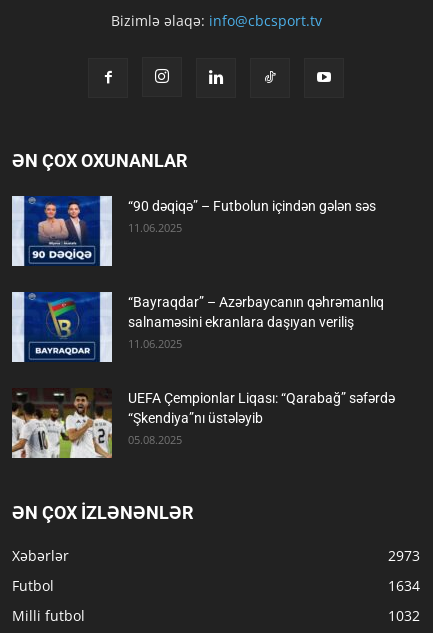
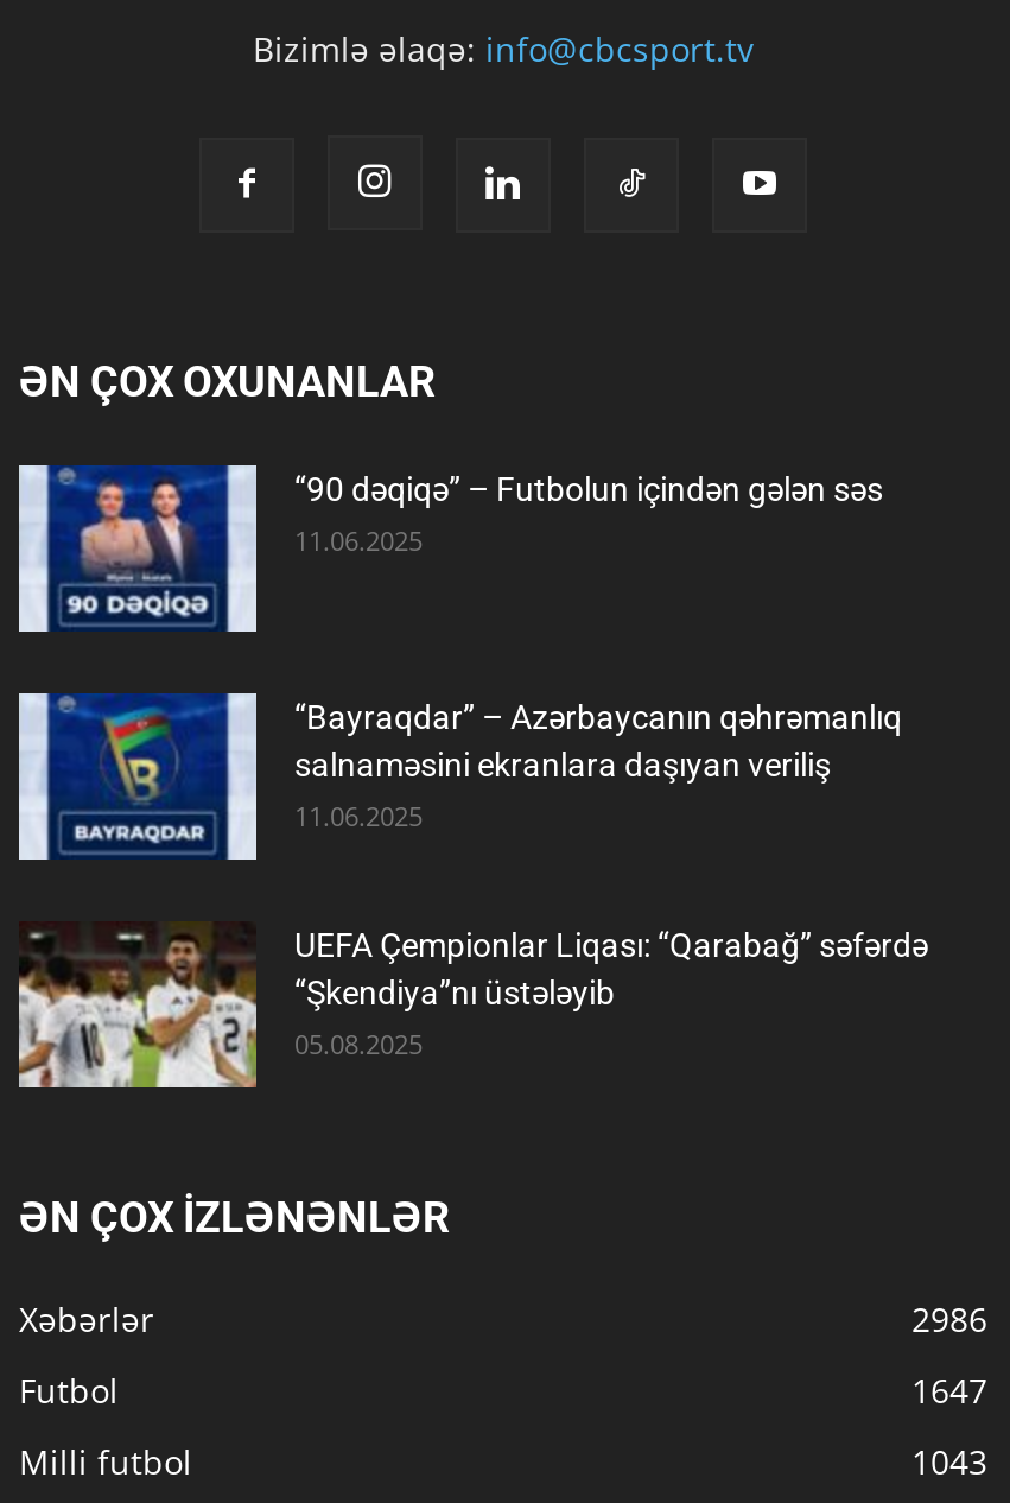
- 2973
+ 2986

- 1634
+ 1647

- 1032
+ 1043
